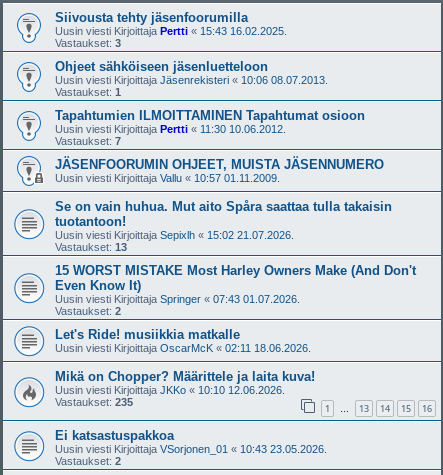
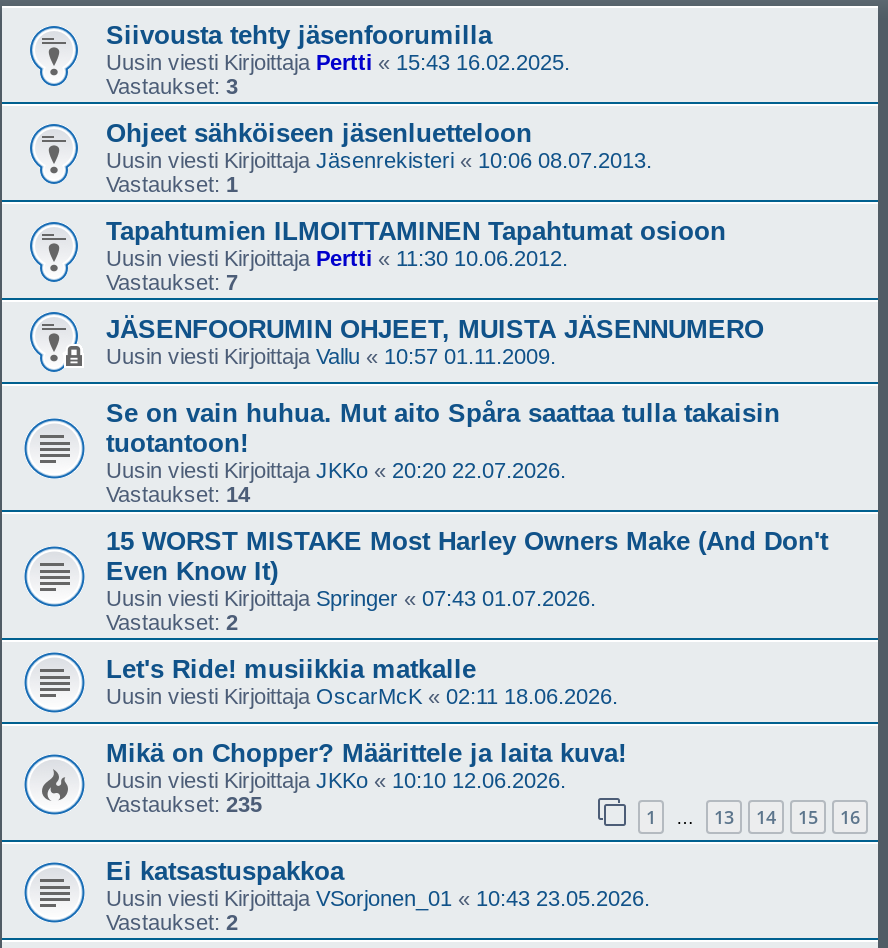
- Uusin viesti Kirjoittaja Sepixlh «15:02 21.07.2026.
+ Uusin viesti Kirjoittaja JKKo «20:20 22.07.2026.

- Vastaukset: 13
+ Vastaukset: 14
